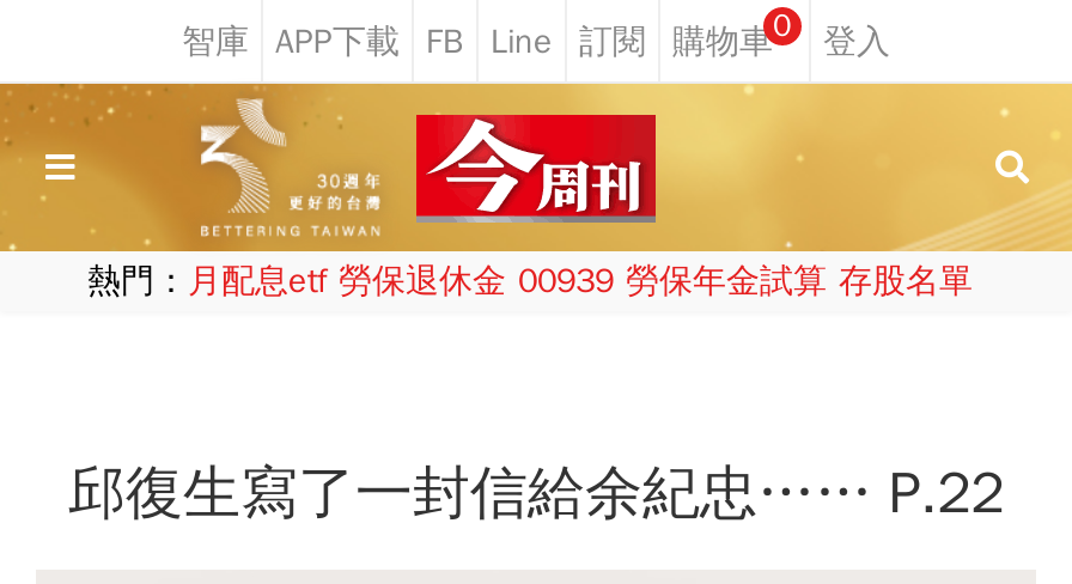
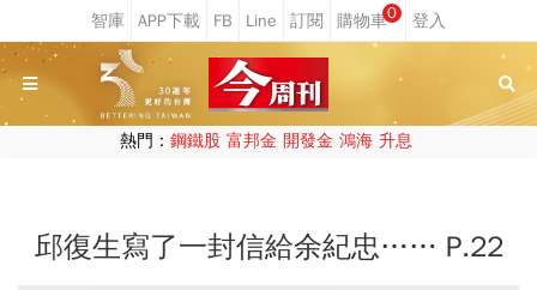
- 熱門：月配息etf 勞保退休金 00939 勞保年金試算 存股名單
+ 熱門：鋼鐵股 富邦金 開發金 鴻海 升息
